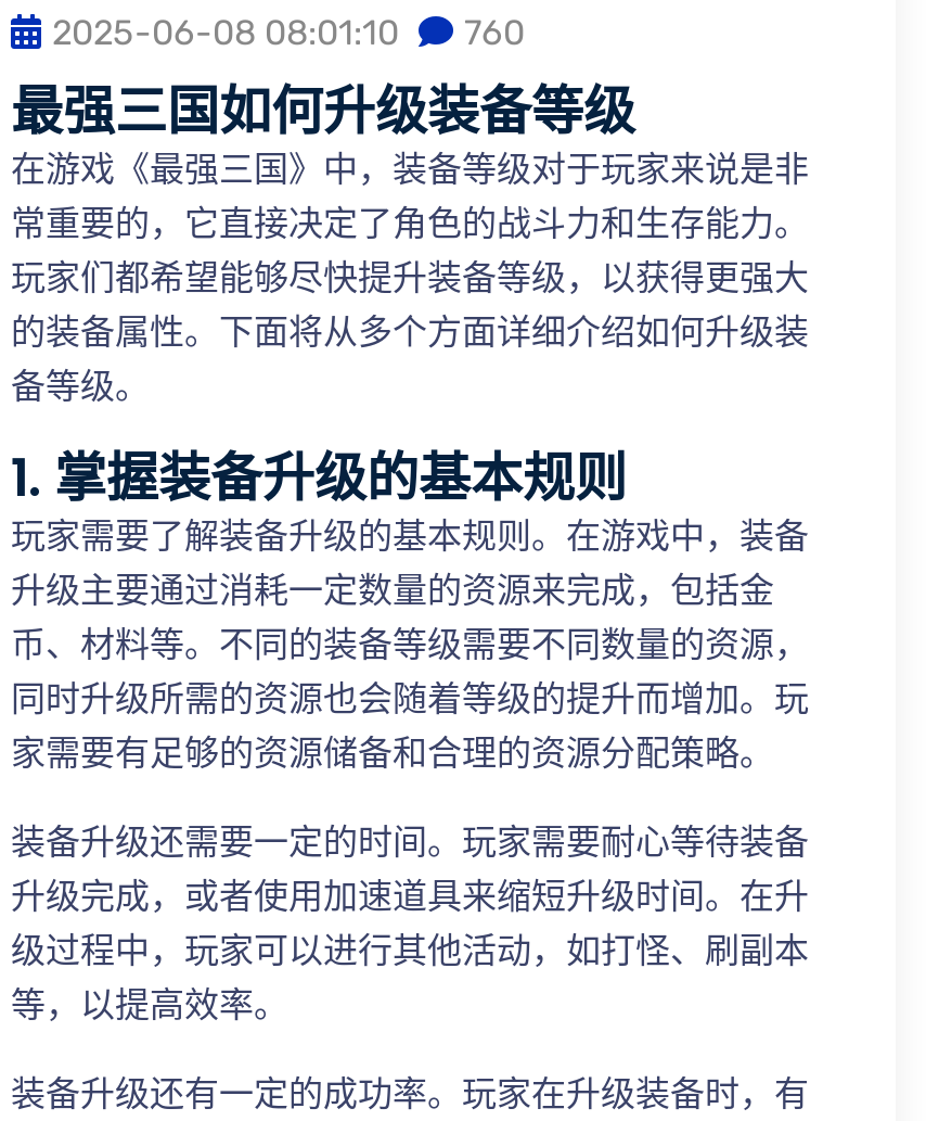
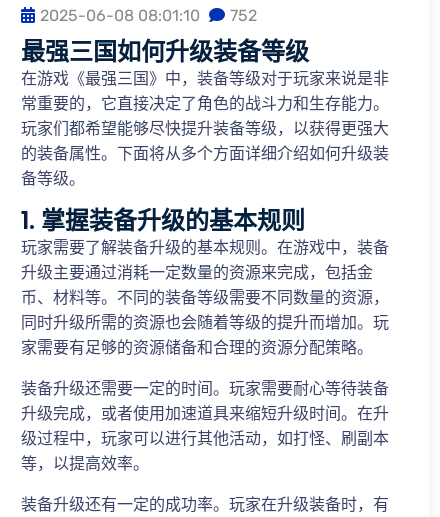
- 2025-06-08 08:01:10 760
+ 2025-06-08 08:01:10 752
